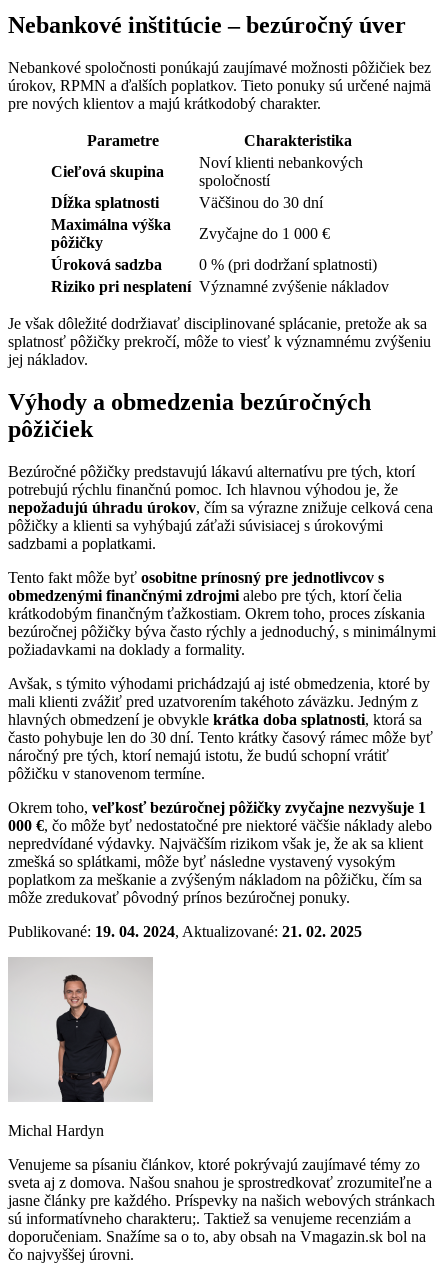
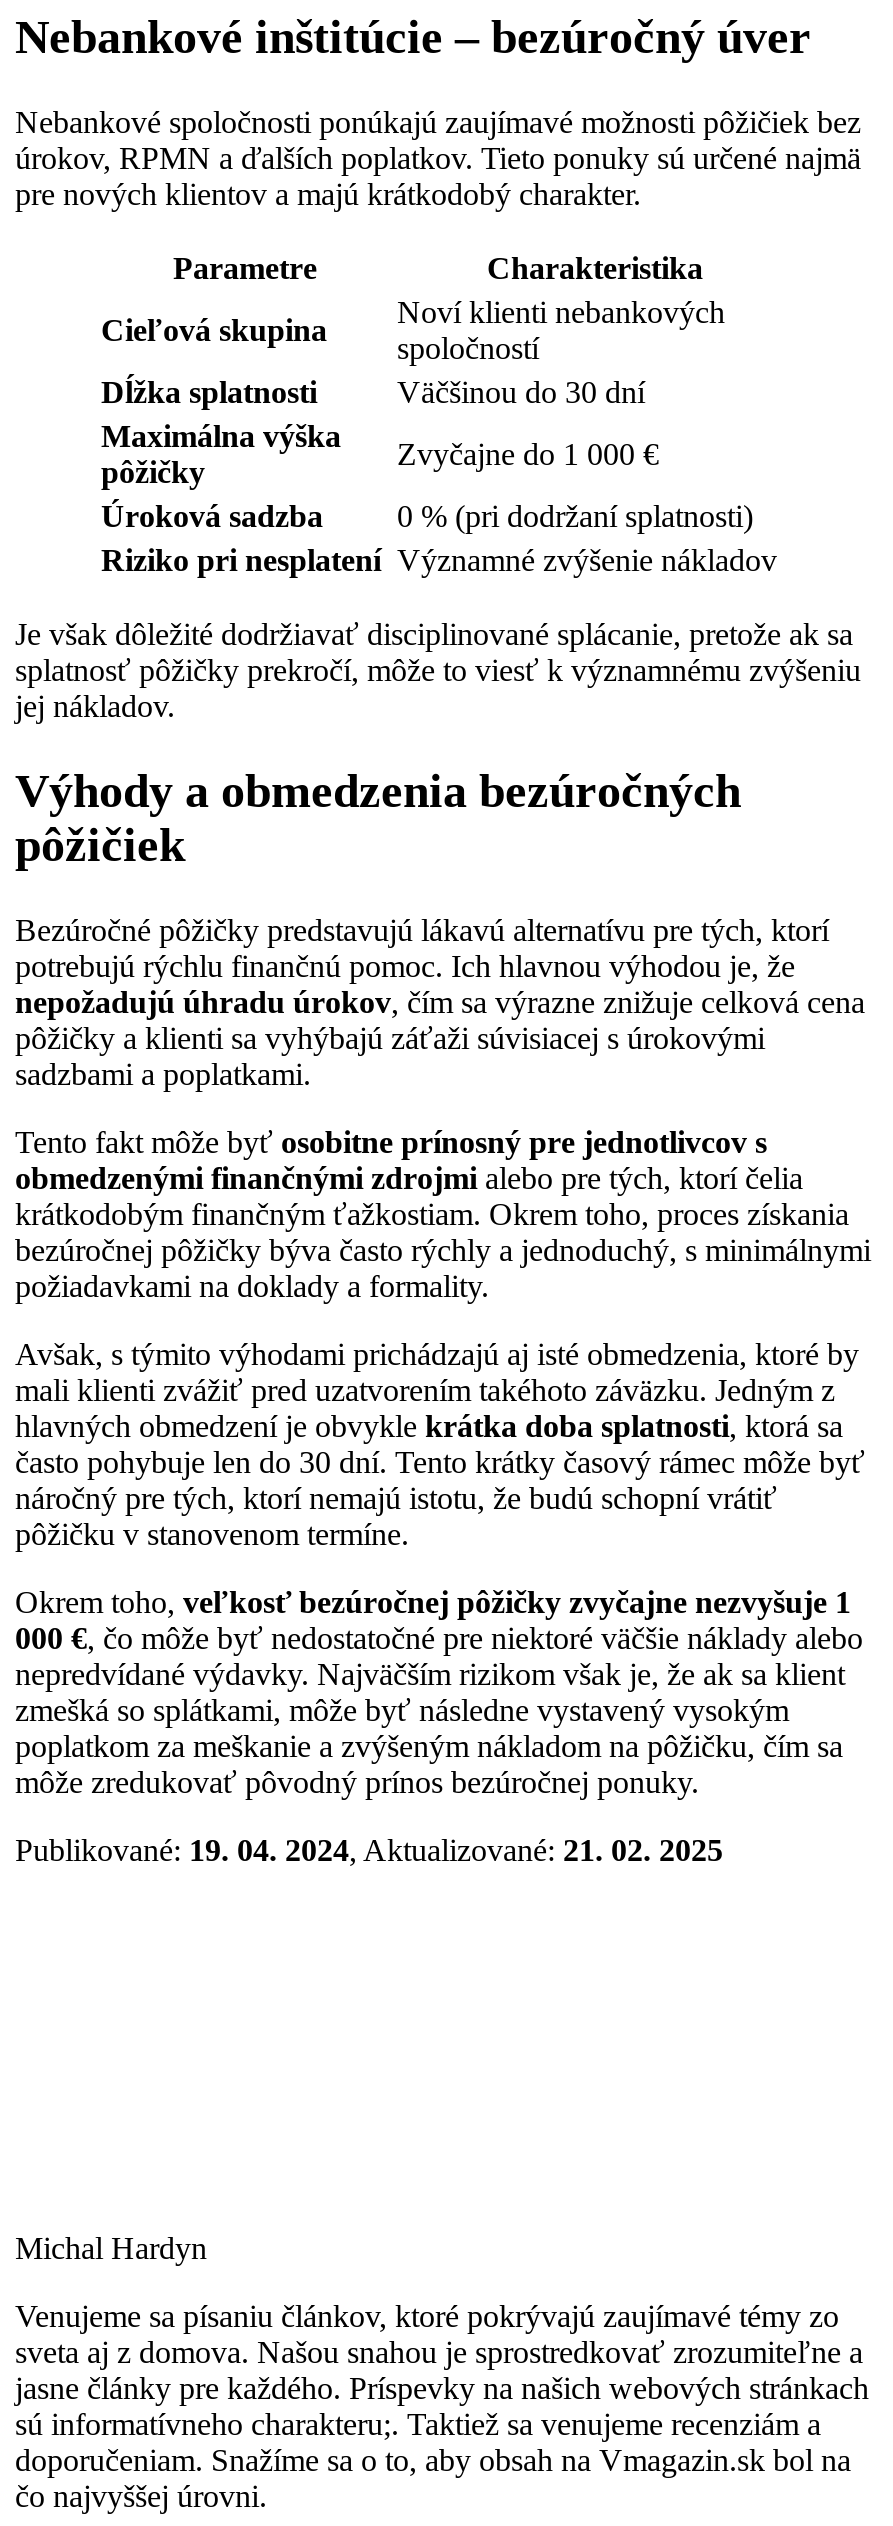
- [image]
